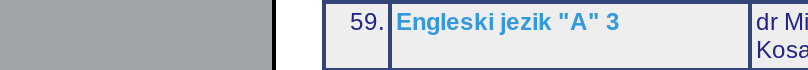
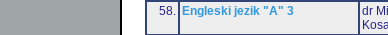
- 59. Engleski jezik "A" 3
+ 58. Engleski jezik "A" 3
